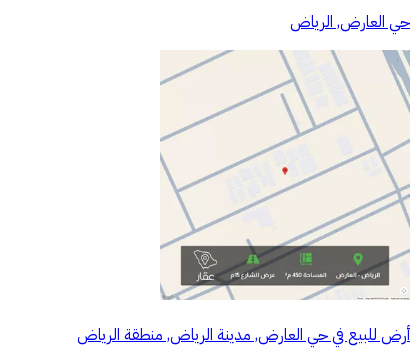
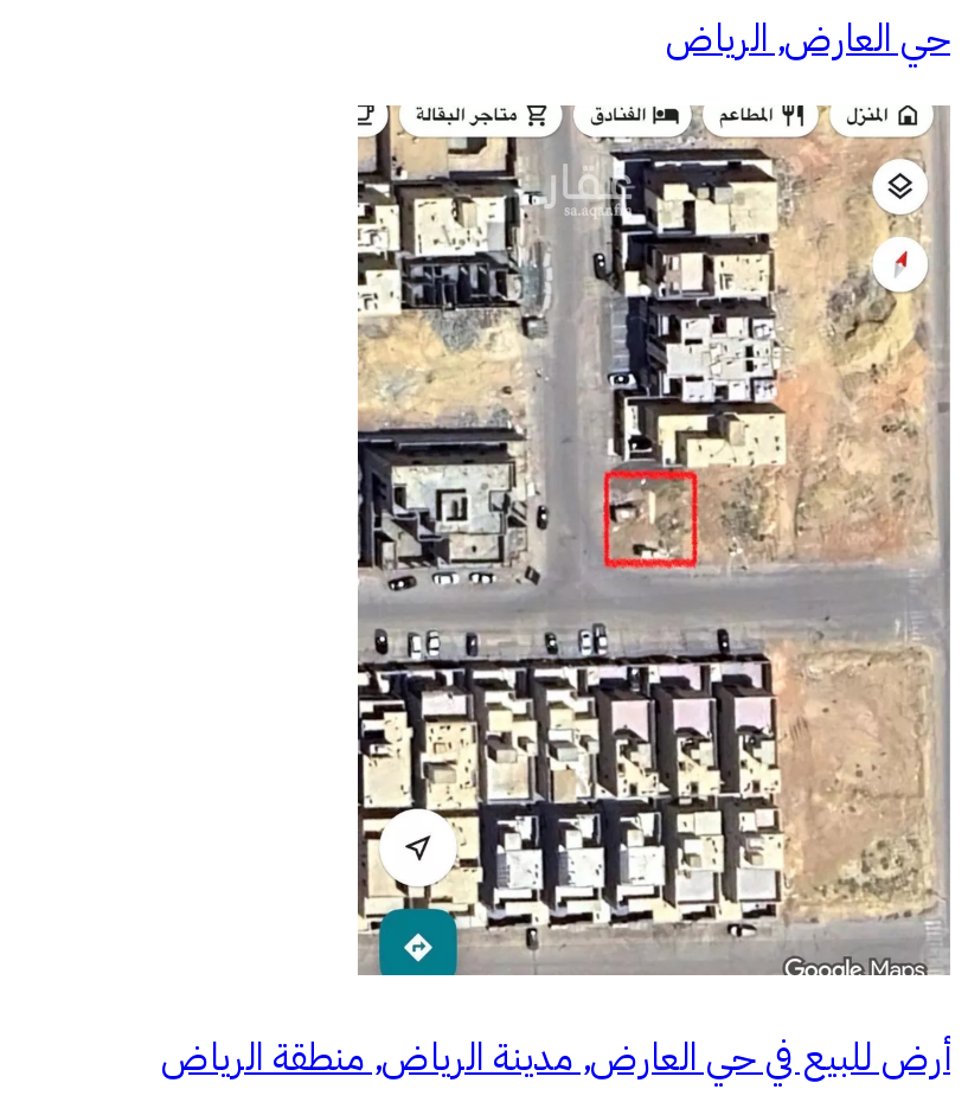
- [image]
+ [image]
